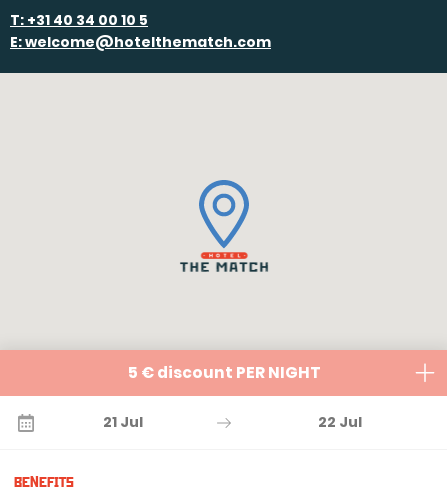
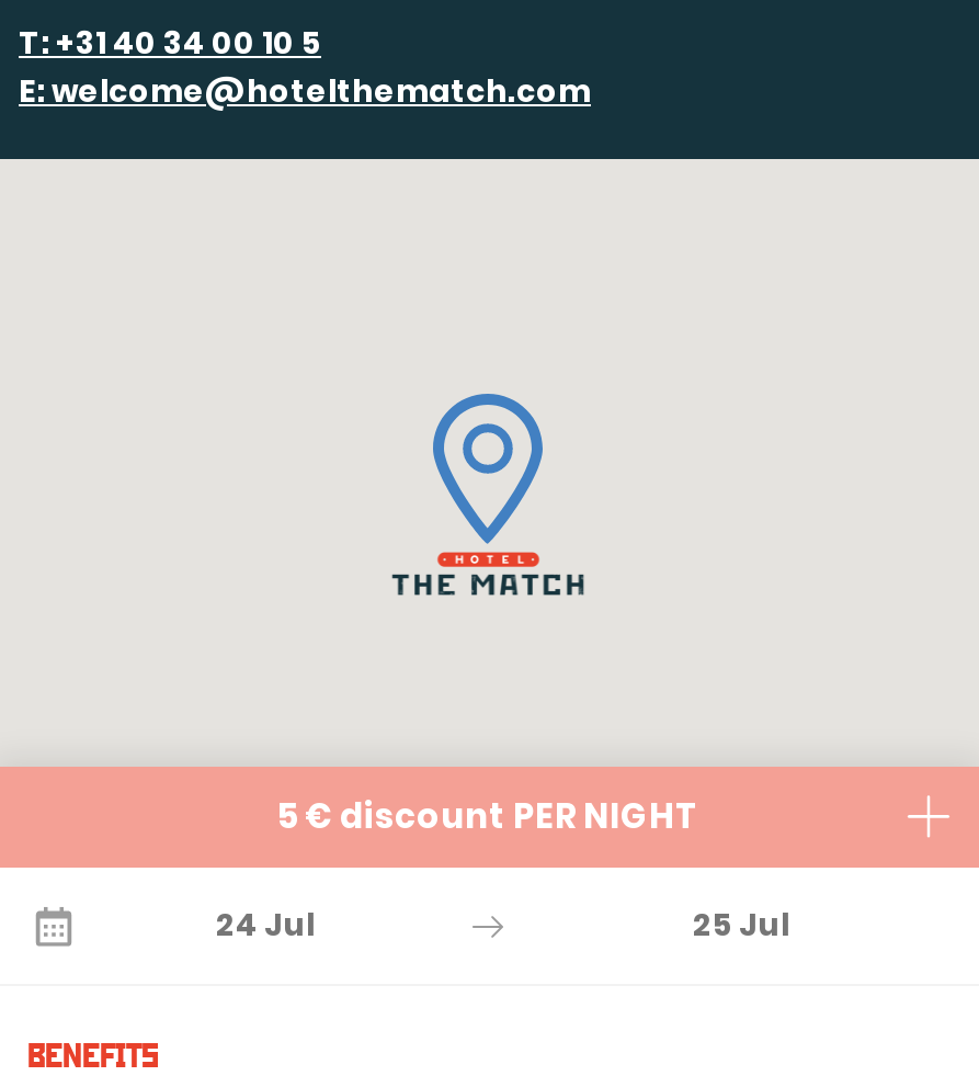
- 21 Jul
+ 24 Jul

- 22 Jul
+ 25 Jul
